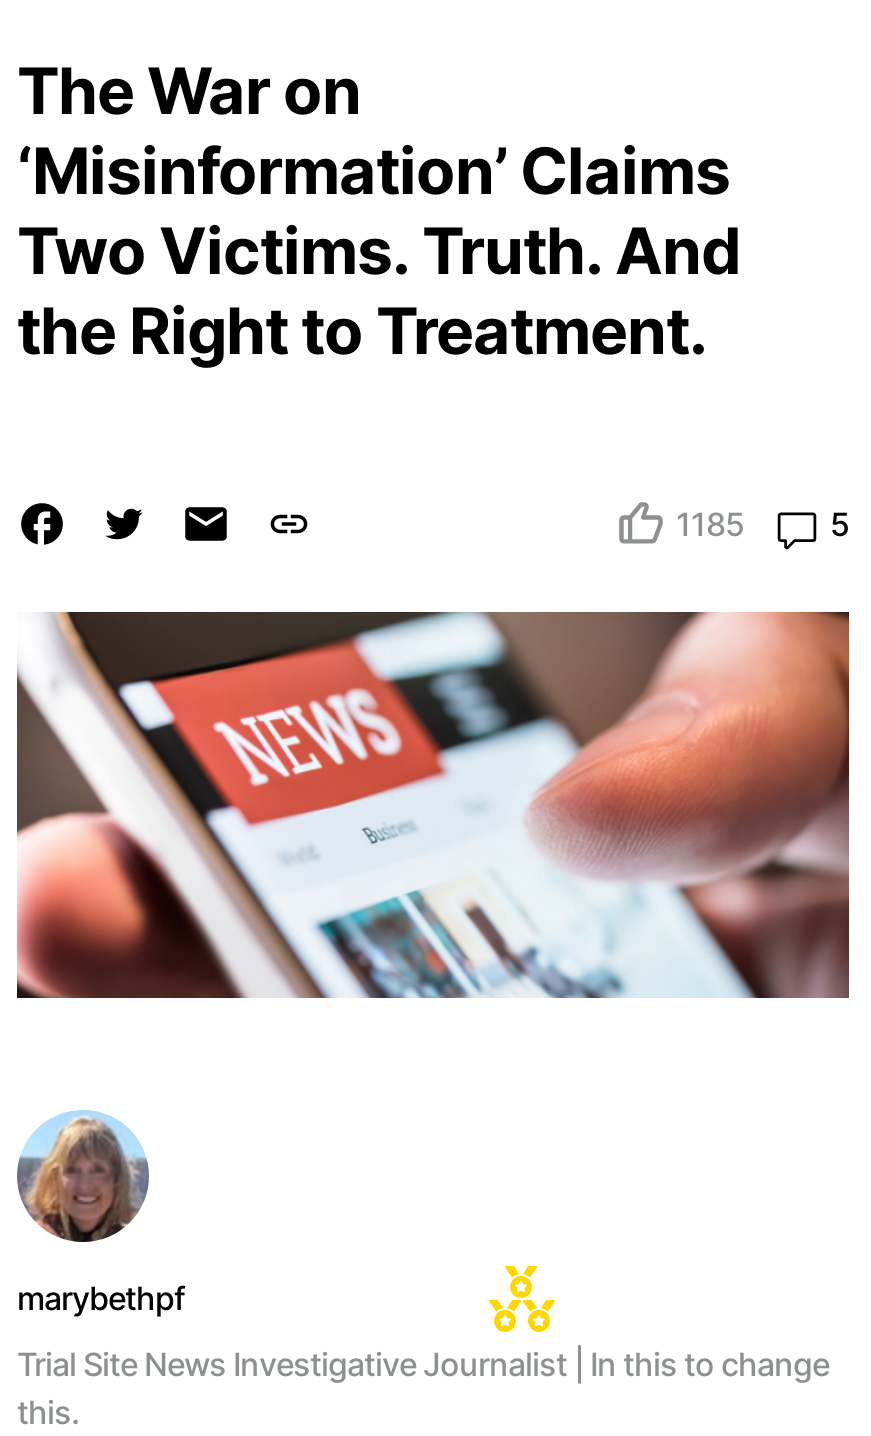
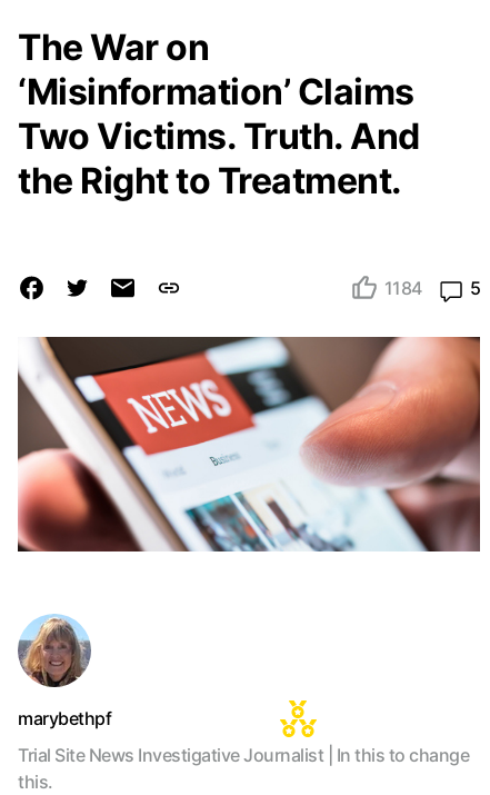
- 1185
+ 1184
